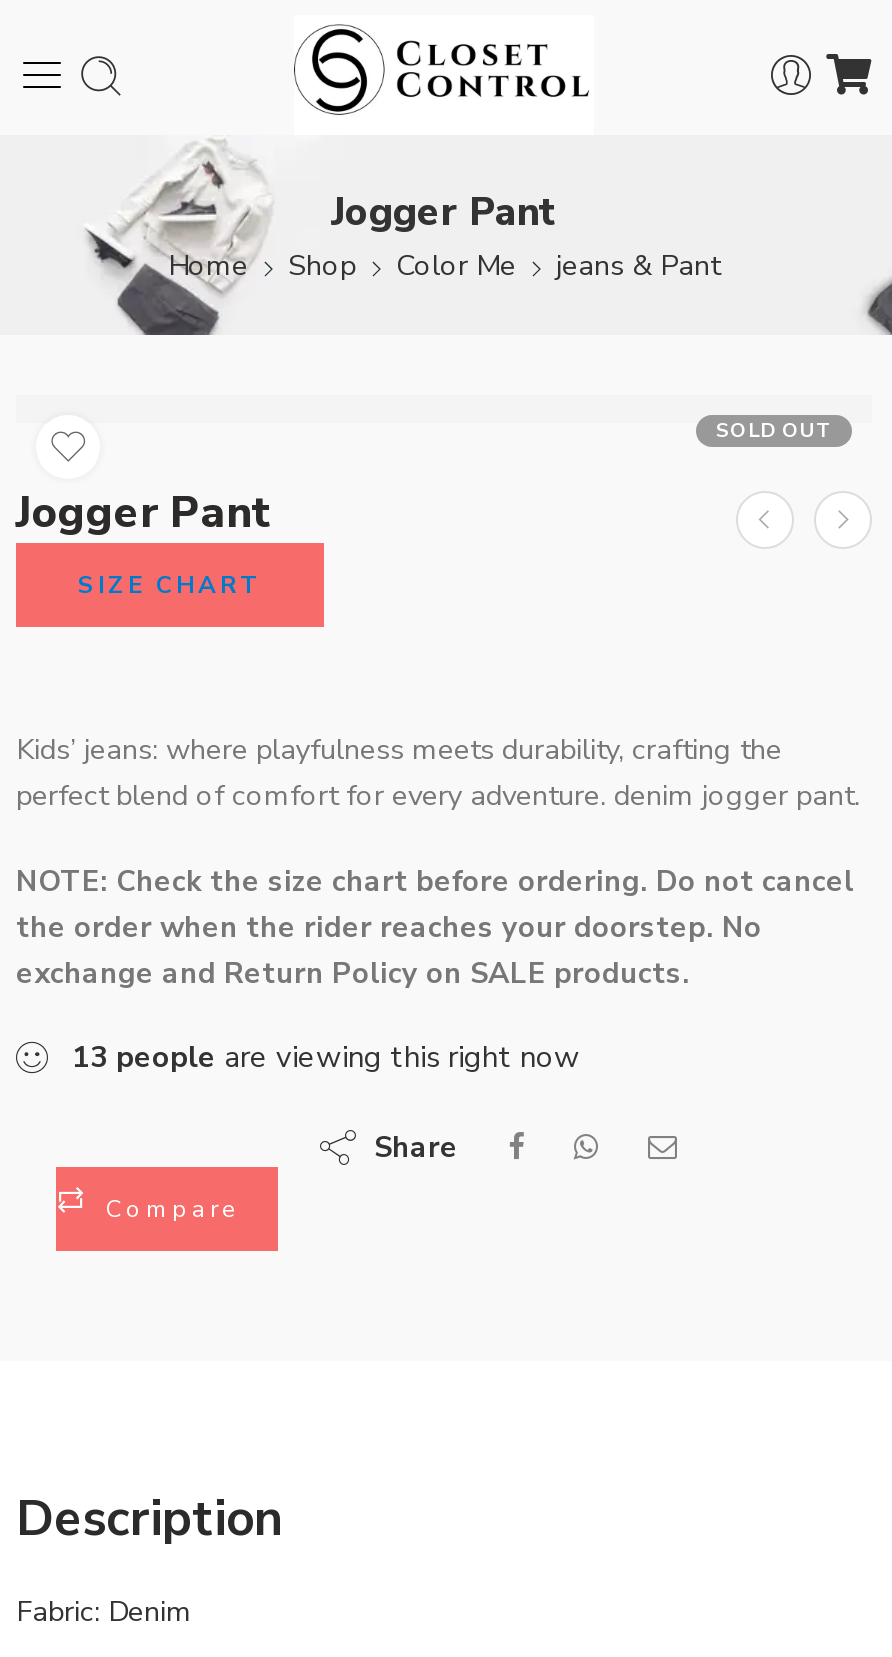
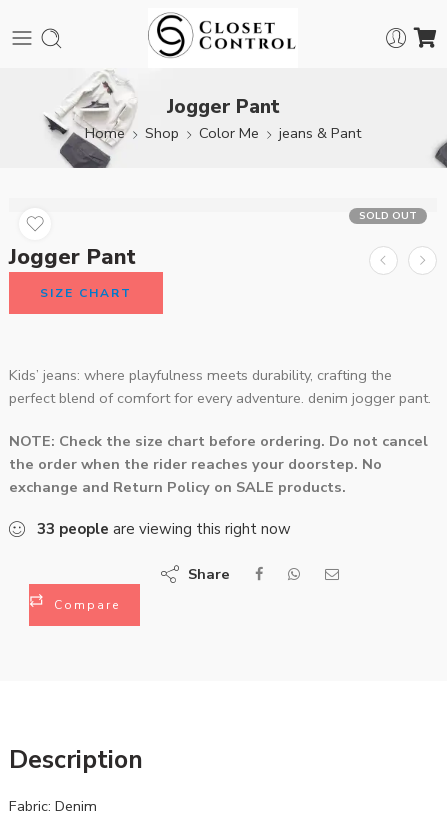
- 13 people are viewing this right now
+ 33 people are viewing this right now
